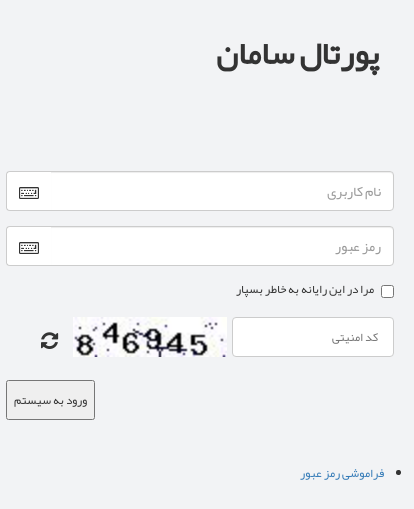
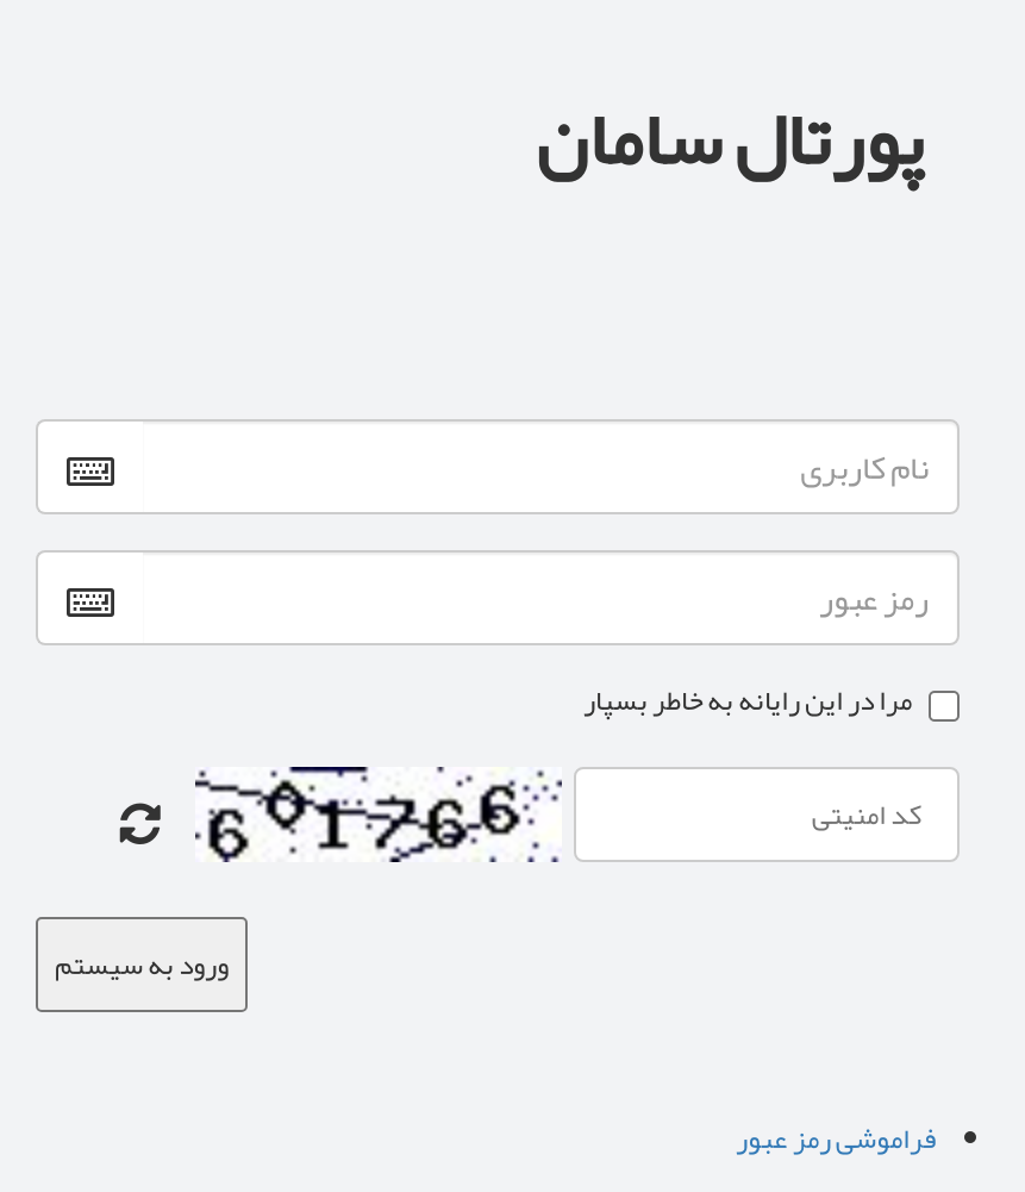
- [image]
+ [image]
